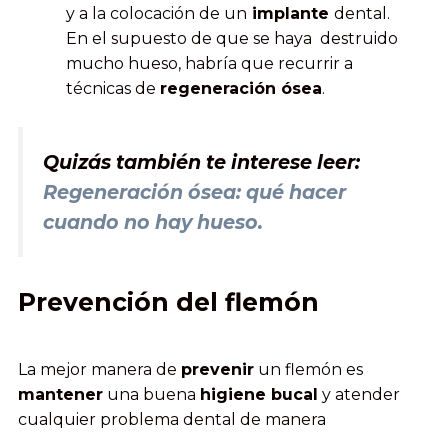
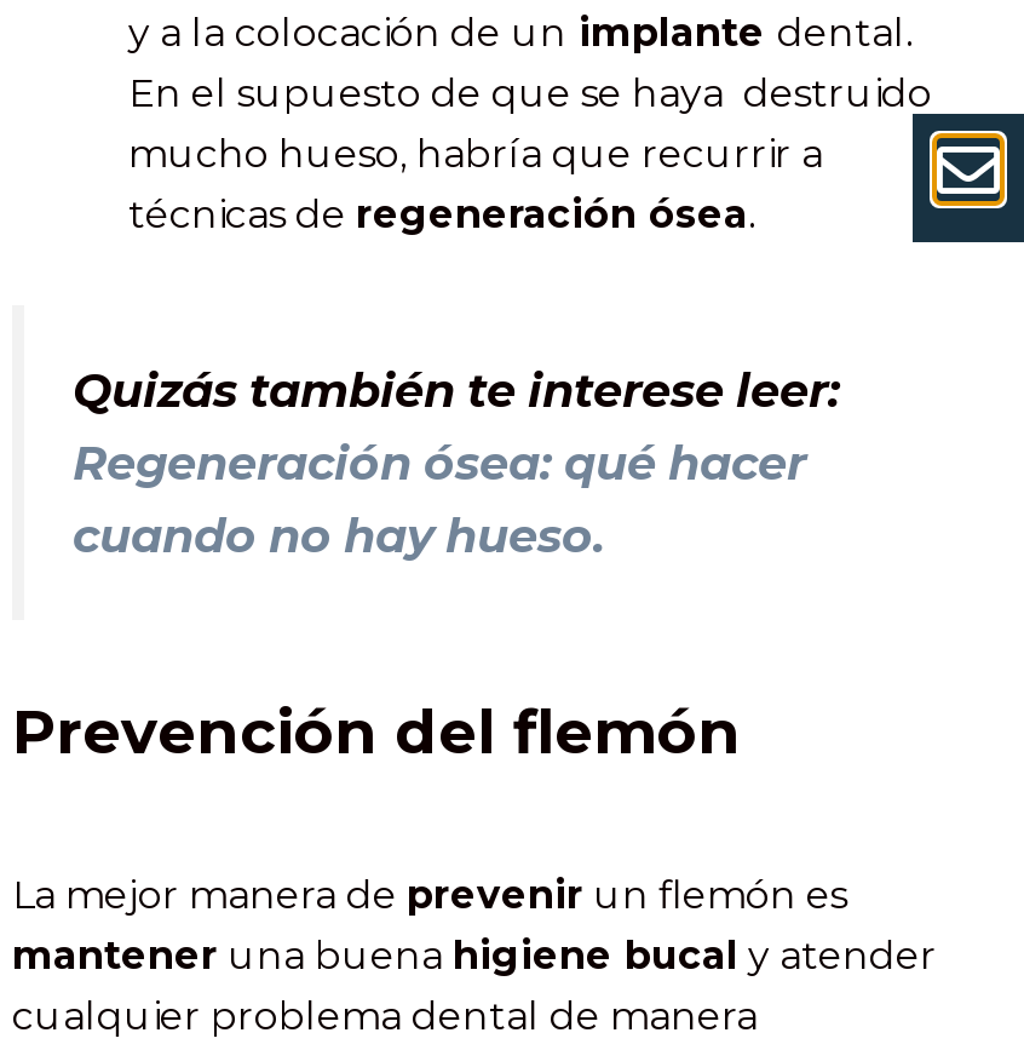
+ [image]
